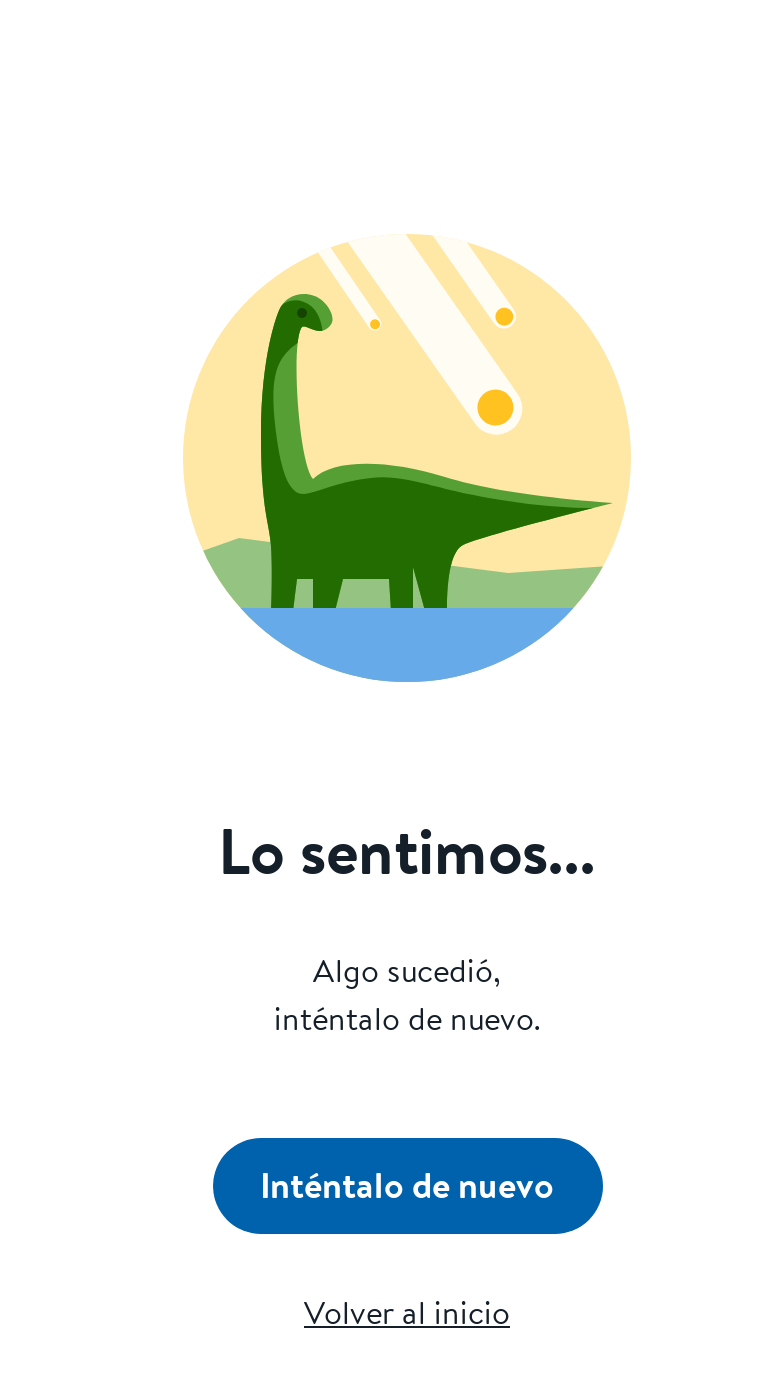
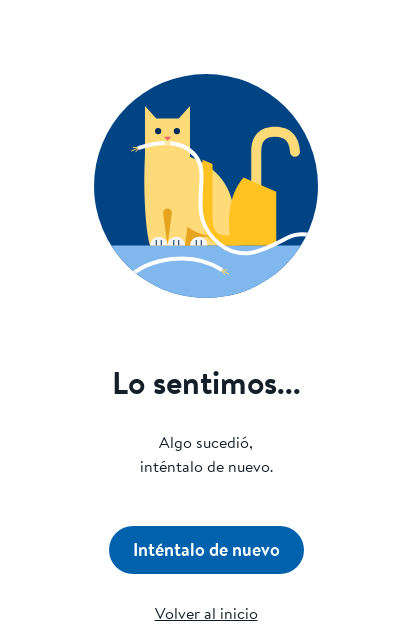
- [image]
+ [image]
